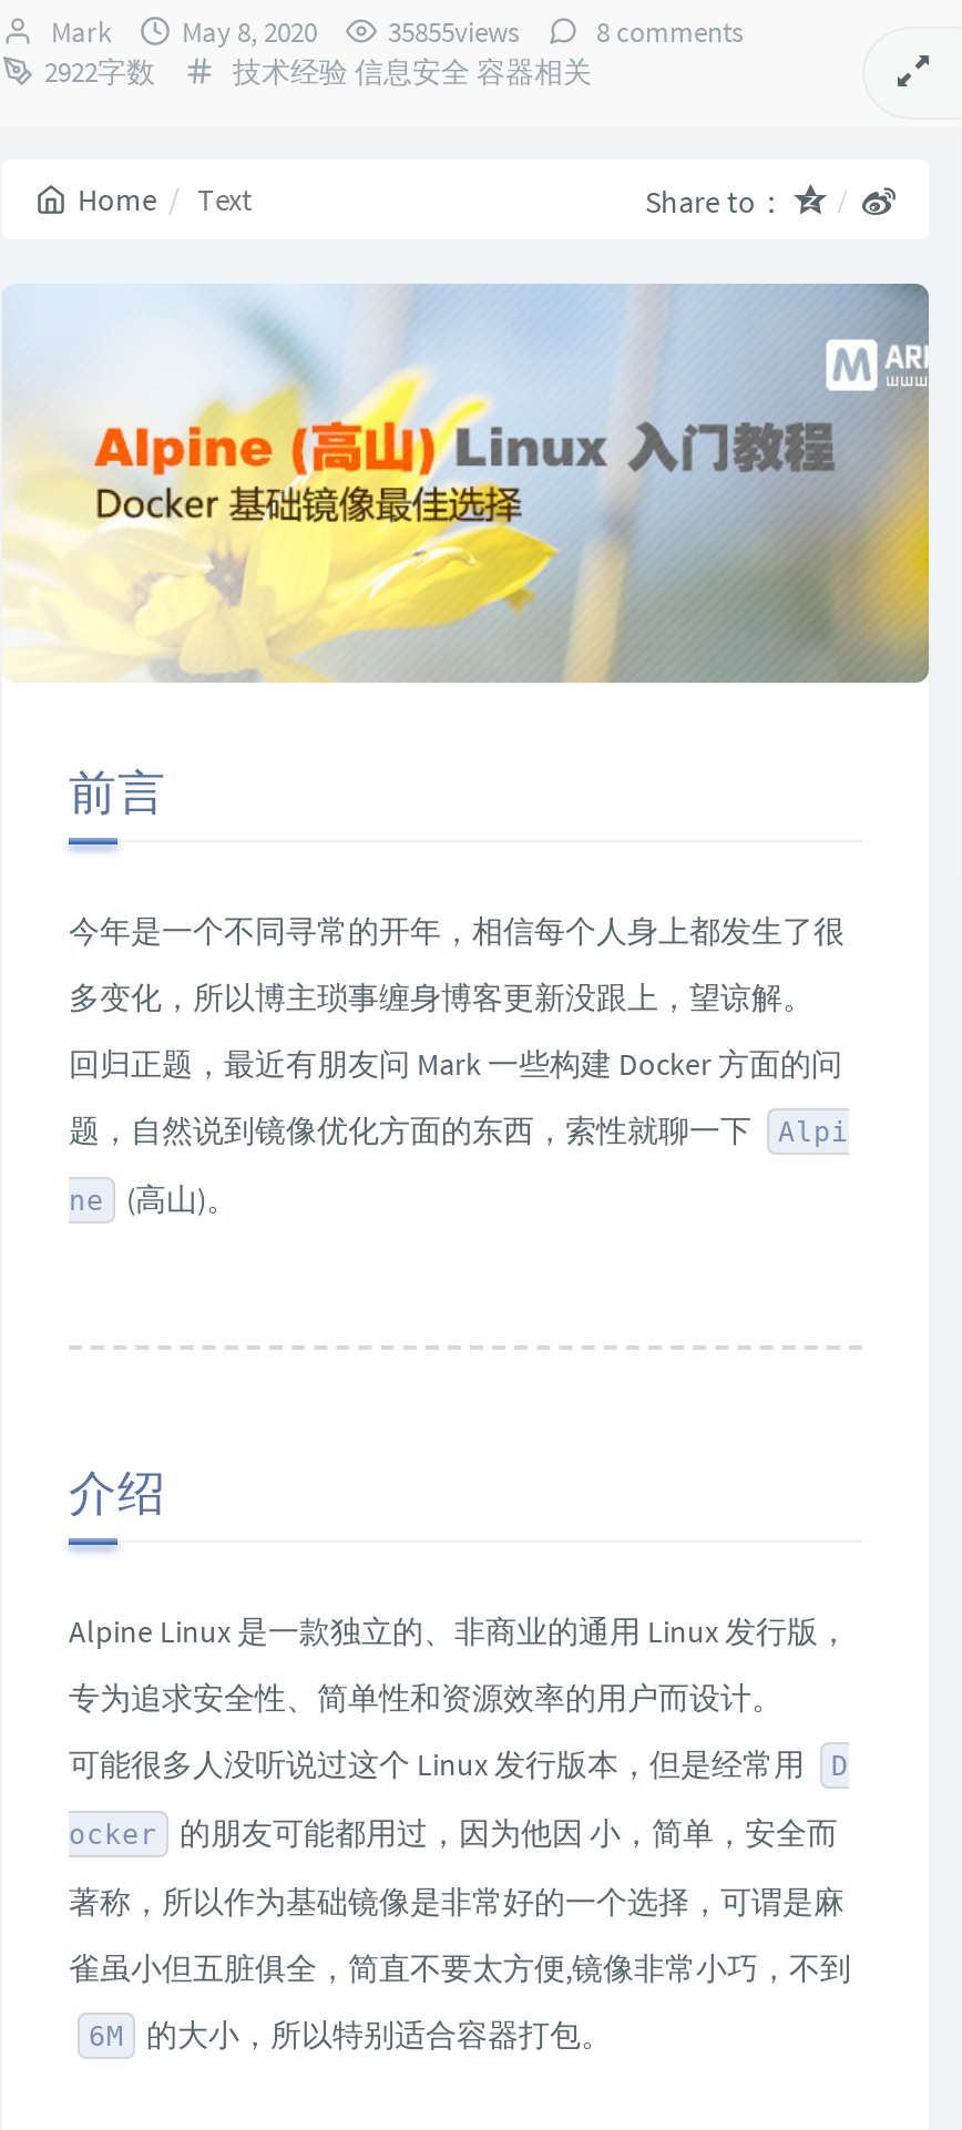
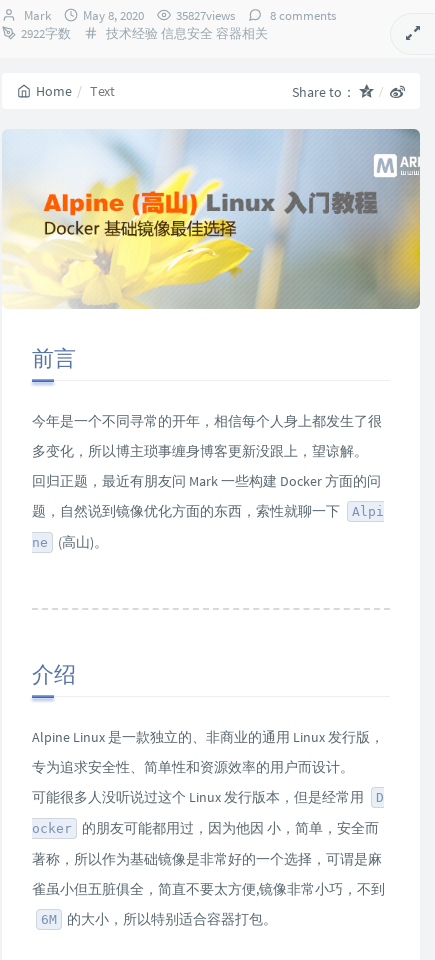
- 35855views
+ 35827views
